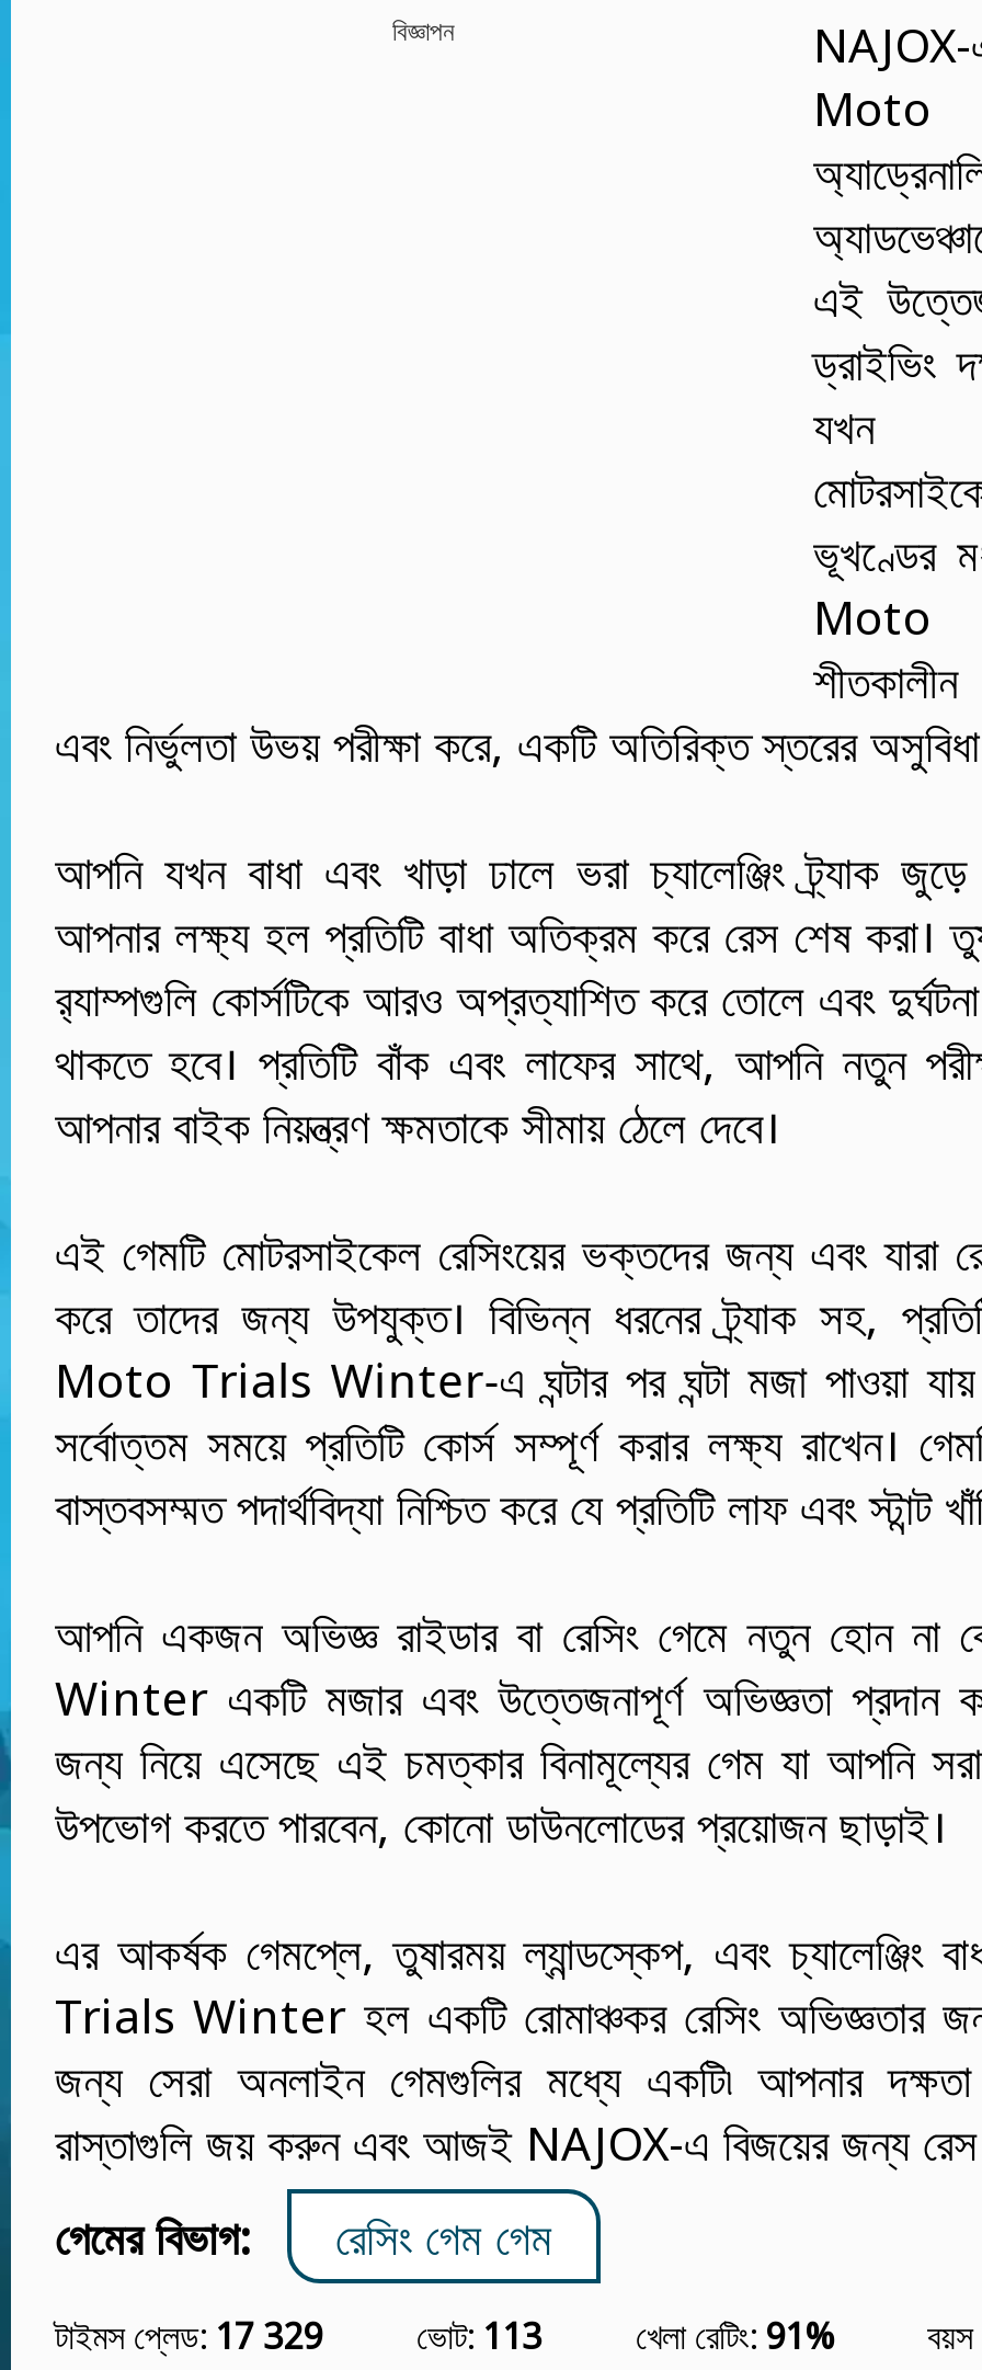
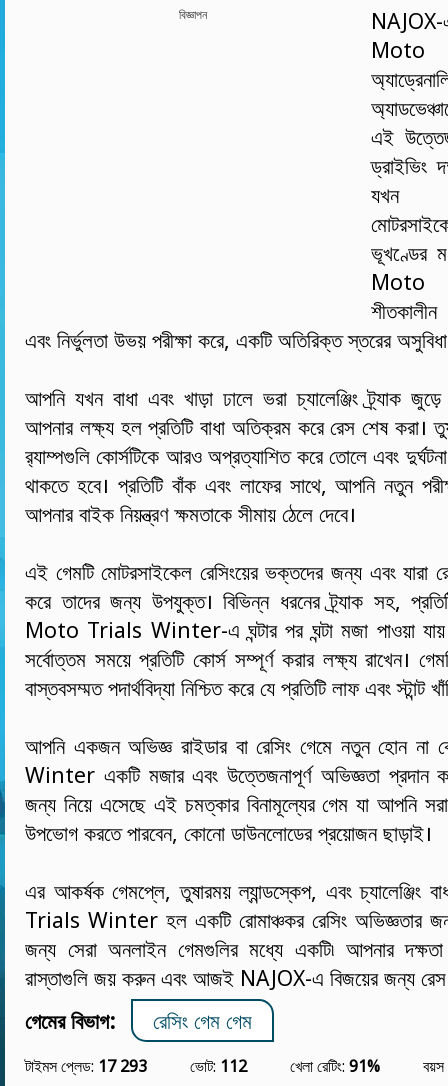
- টাইমস প্লেড: 17 329
+ টাইমস প্লেড: 17 293

- ভোট: 113
+ ভোট: 112
